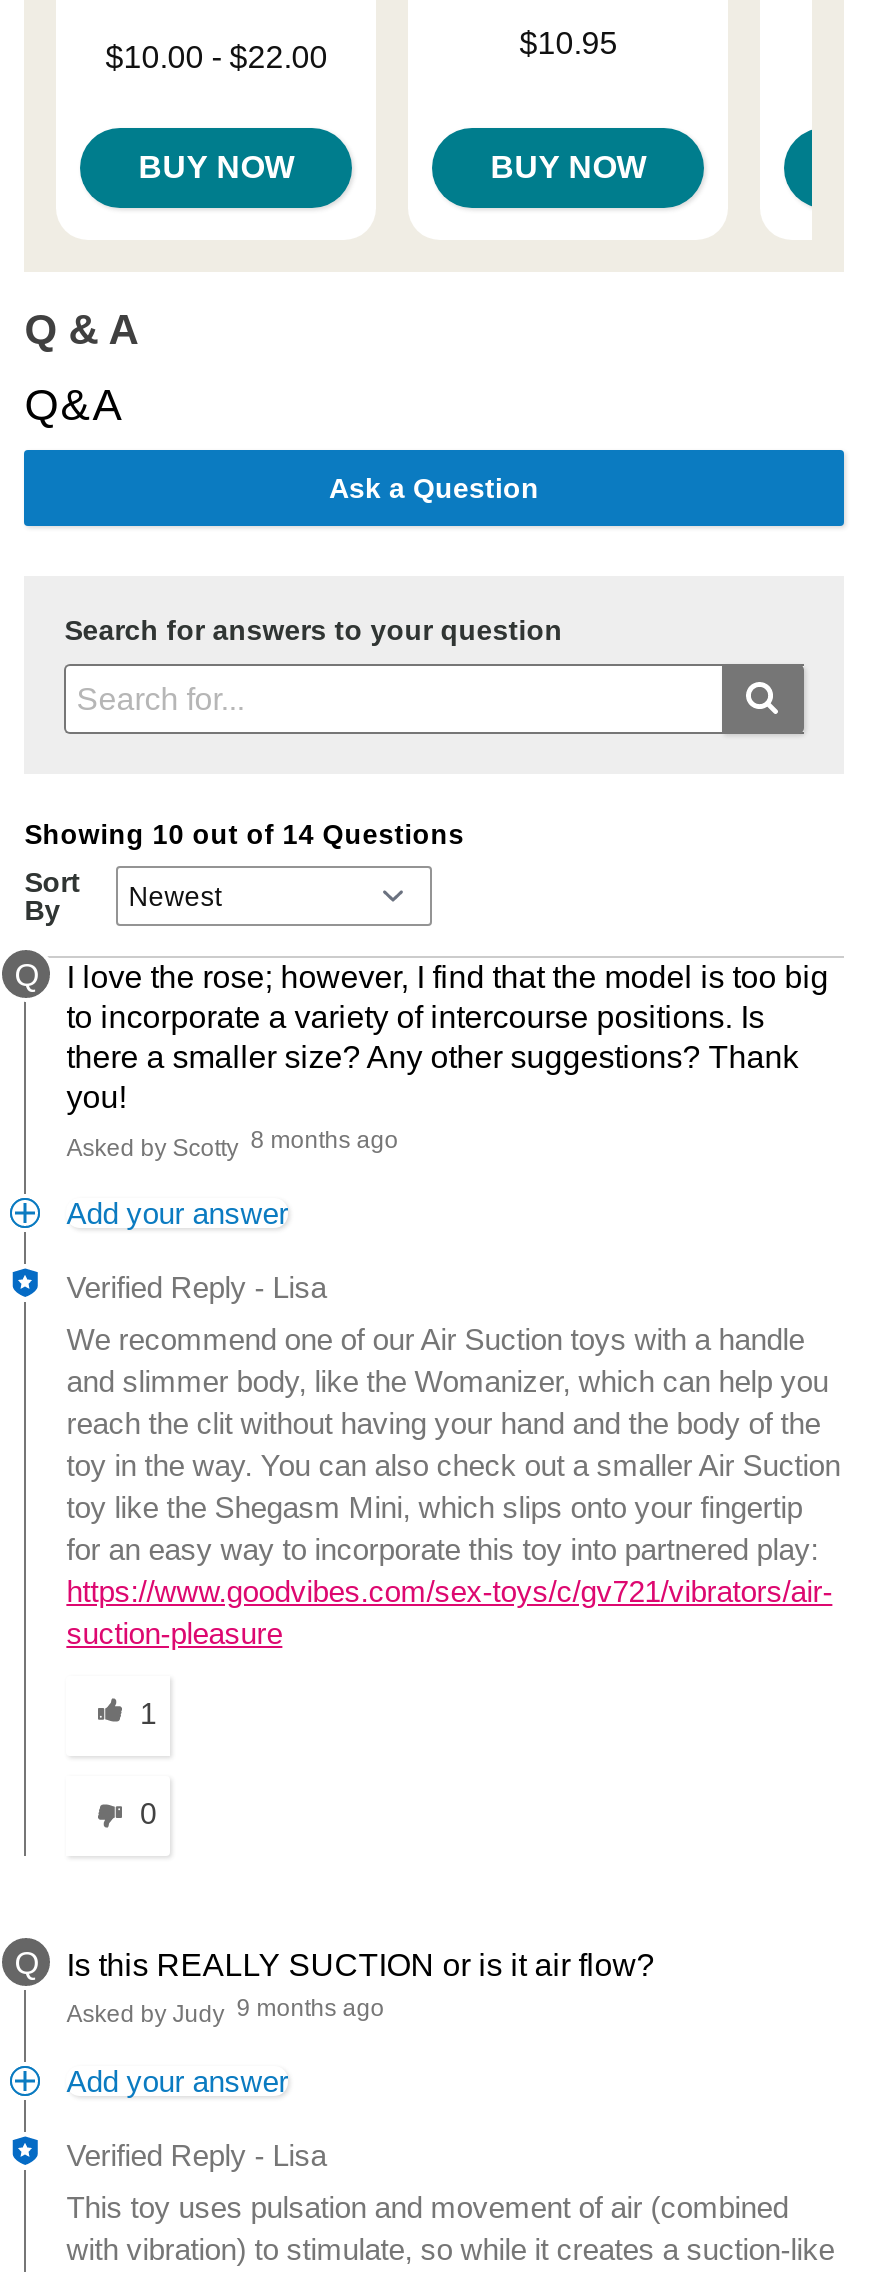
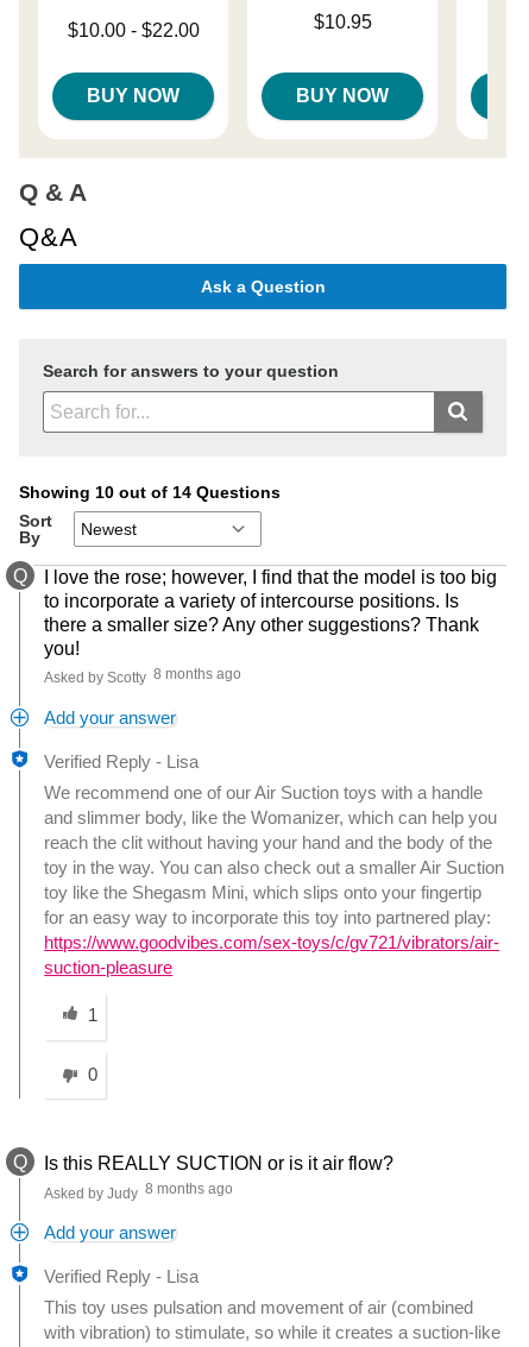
- Asked by Judy 9 months ago
+ Asked by Judy 8 months ago
